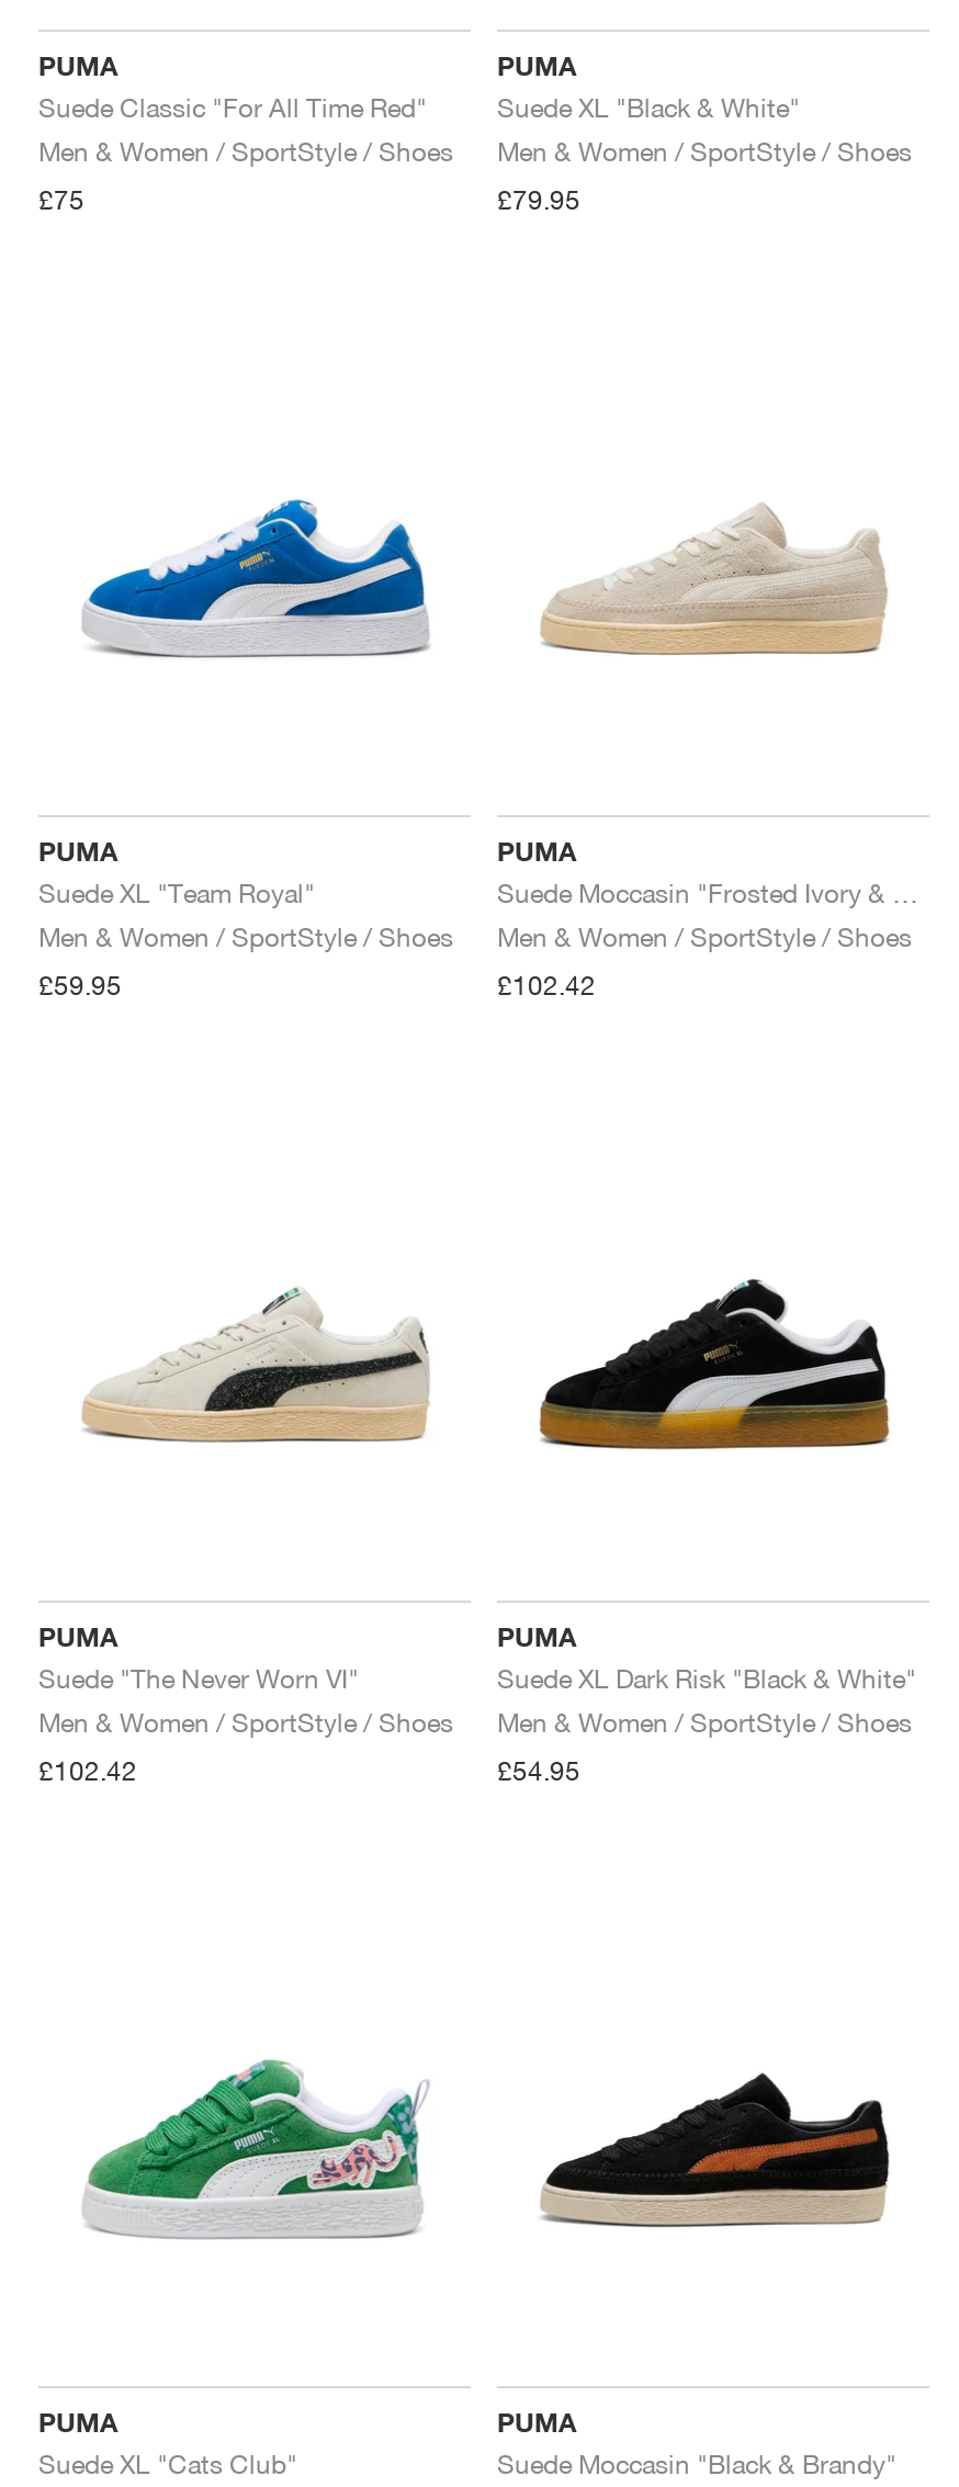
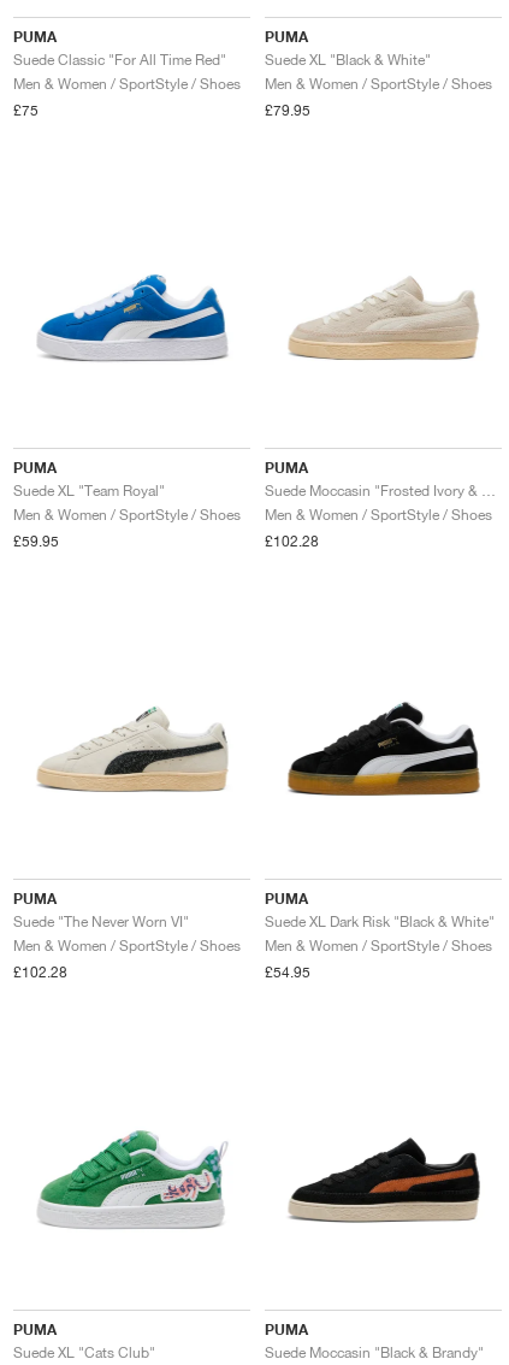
- £102.42
+ £102.28

- £102.42
+ £102.28
